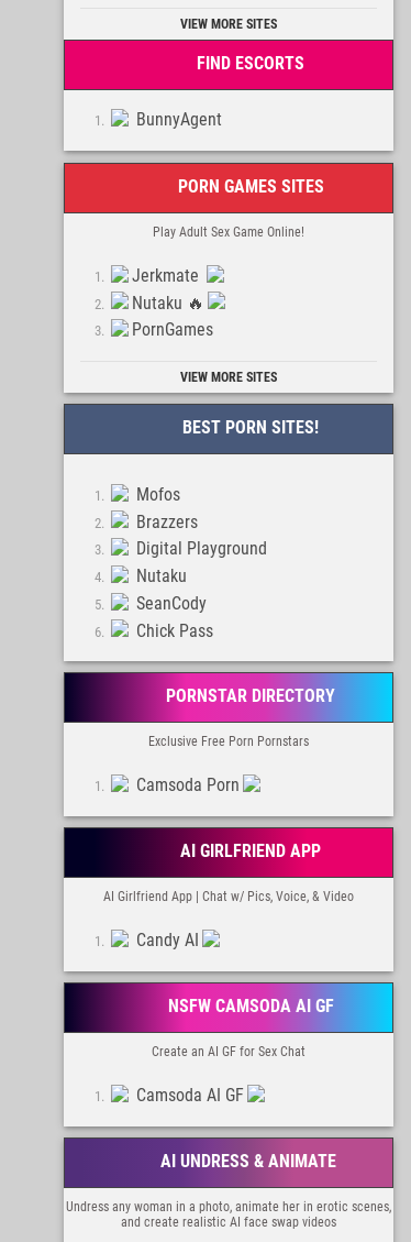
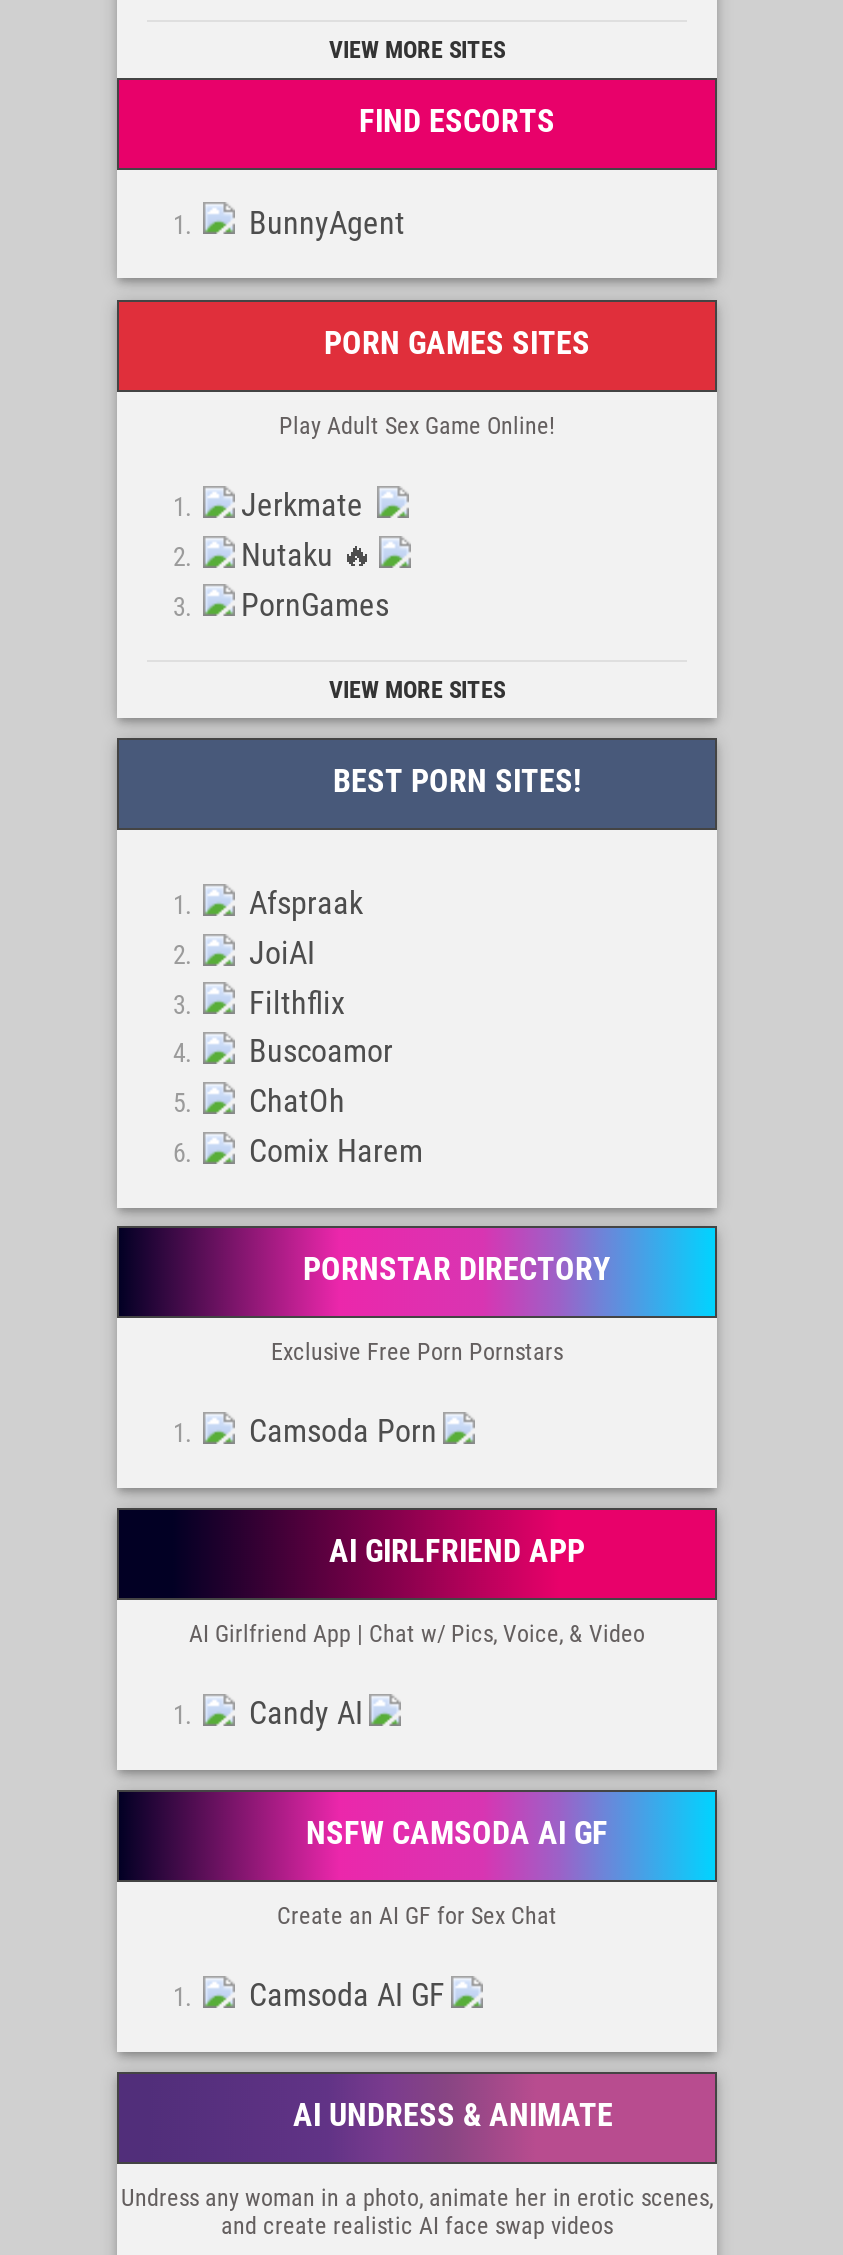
- Mofos
- Brazzers
- Digital Playground
- Nutaku
- SeanCody
- Chick Pass
+ Afspraak
+ JoiAI
+ Filthflix
+ Buscoamor
+ ChatOh
+ Comix Harem
